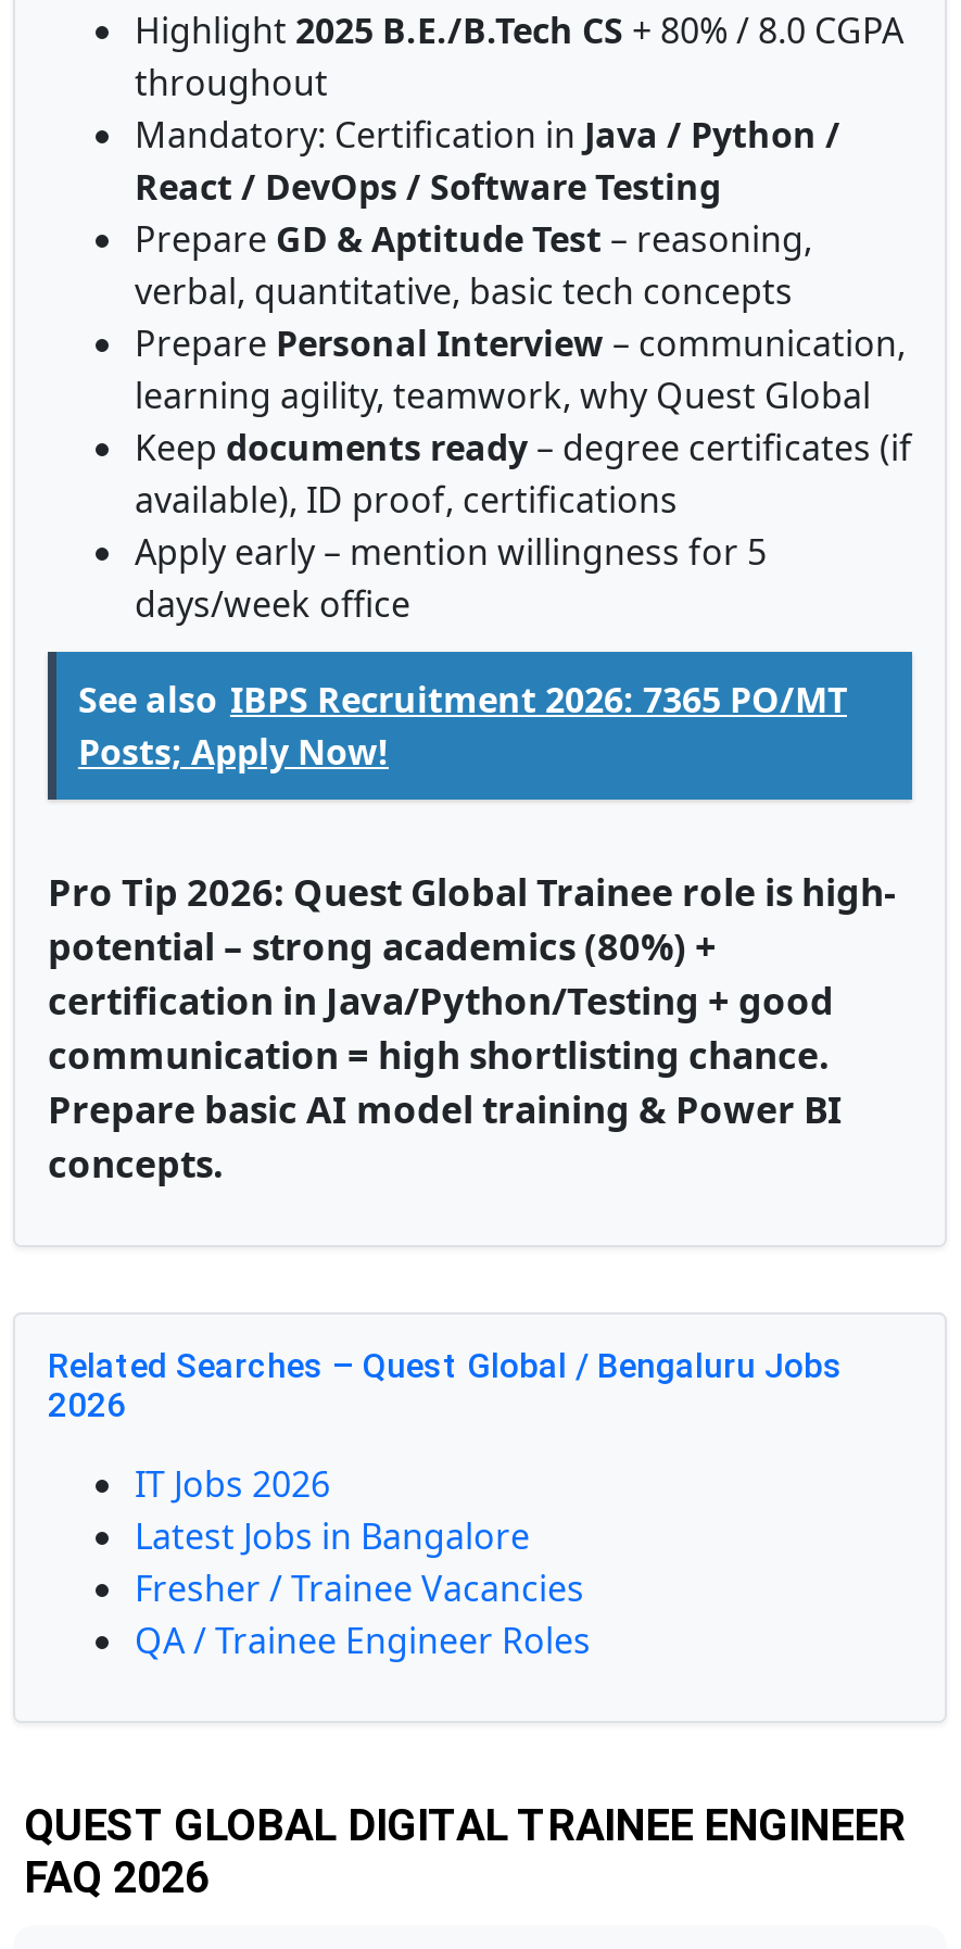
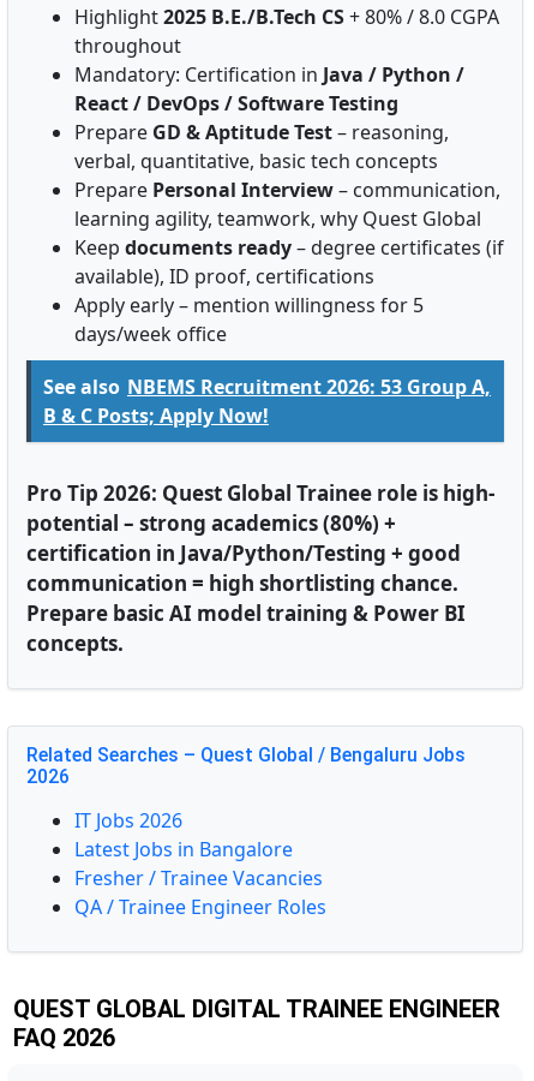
- See also IBPS Recruitment 2026: 7365 PO/MT
- Posts; Apply Now!
+ See also NBEMS Recruitment 2026: 53 Group A,
+ B & C Posts; Apply Now!
